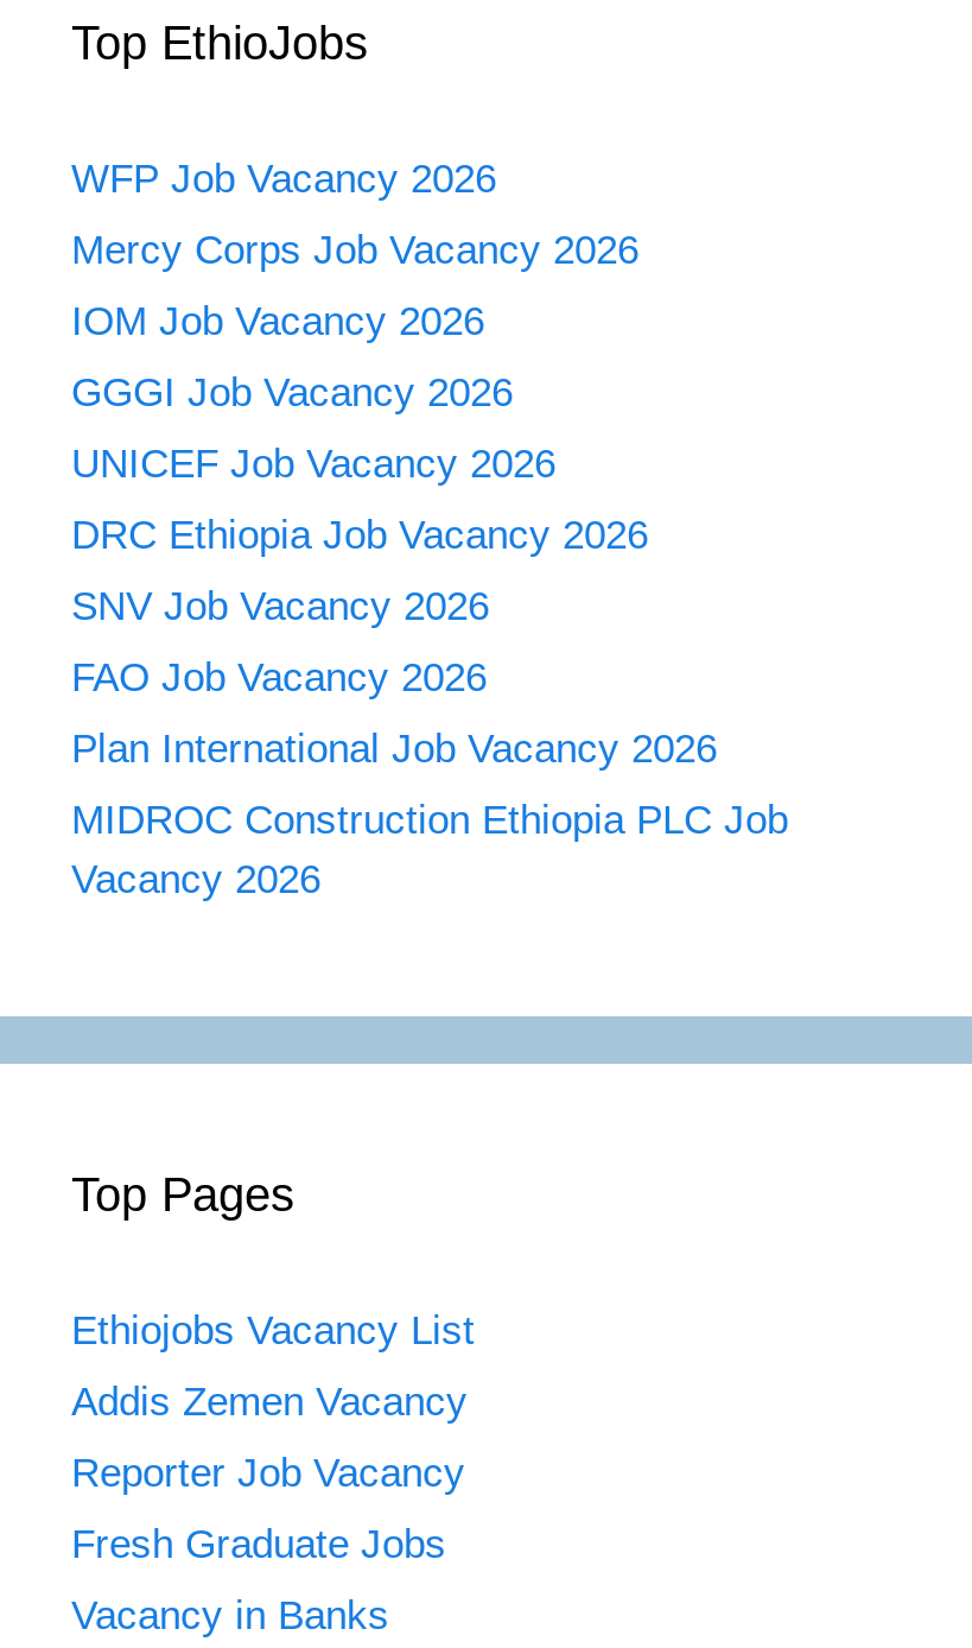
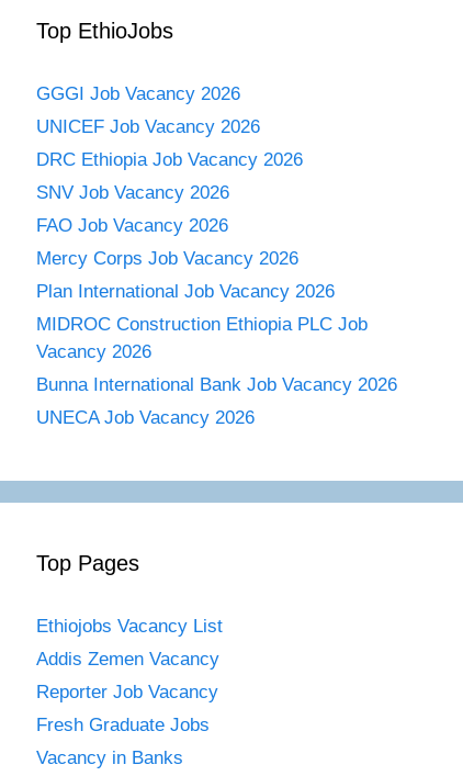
- WFP Job Vacancy 2026
- IOM Job Vacancy 2026

moved down: Mercy Corps Job Vacancy 2026

moved up: GGGI Job Vacancy 2026 | UNICEF Job Vacancy 2026 | DRC Ethiopia Job Vacancy 2026 | SNV Job Vacancy 2026 | FAO Job Vacancy 2026

moved up: Plan International Job Vacancy 2026 | MIDROC Construction Ethiopia PLC Job | Vacancy 2026

+ Bunna International Bank Job Vacancy 2026
+ UNECA Job Vacancy 2026
